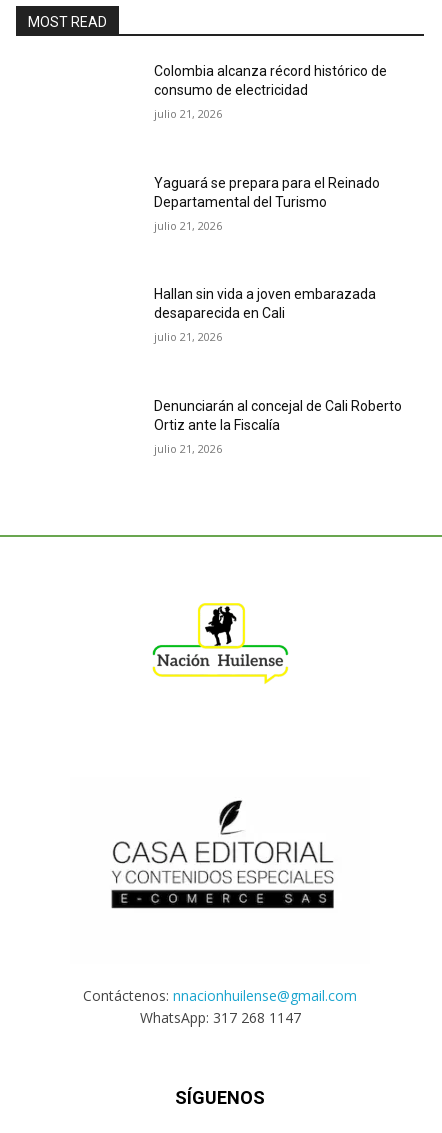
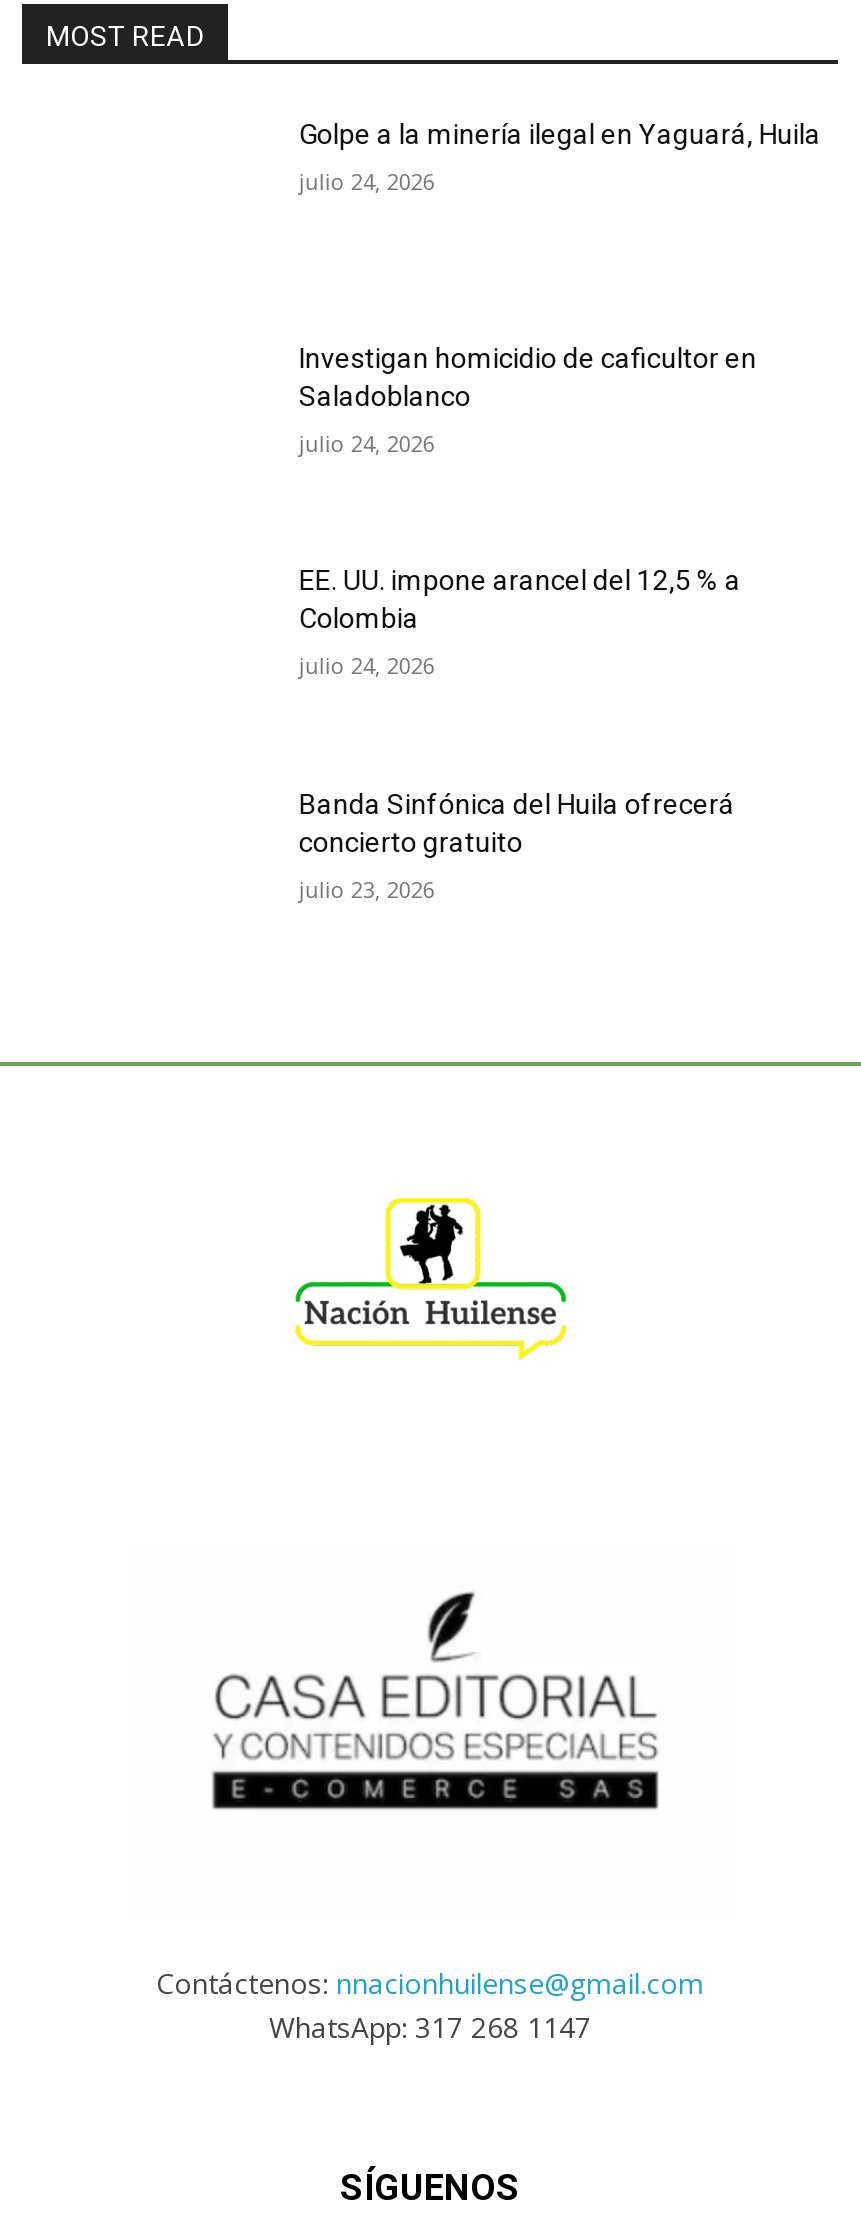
- Colombia alcanza récord histórico de
- consumo de electricidad
+ Golpe a la minería ilegal en Yaguará, Huila

- julio 21, 2026
+ julio 24, 2026

- Yaguará se prepara para el Reinado
- Departamental del Turismo
+ Investigan homicidio de caficultor en
+ Saladoblanco

- julio 21, 2026
+ julio 24, 2026

- Hallan sin vida a joven embarazada
- desaparecida en Cali
+ EE. UU. impone arancel del 12,5 % a
+ Colombia

- julio 21, 2026
+ julio 24, 2026

- Denunciarán al concejal de Cali Roberto
- Ortiz ante la Fiscalía
+ Banda Sinfónica del Huila ofrecerá
+ concierto gratuito

- julio 21, 2026
+ julio 23, 2026
